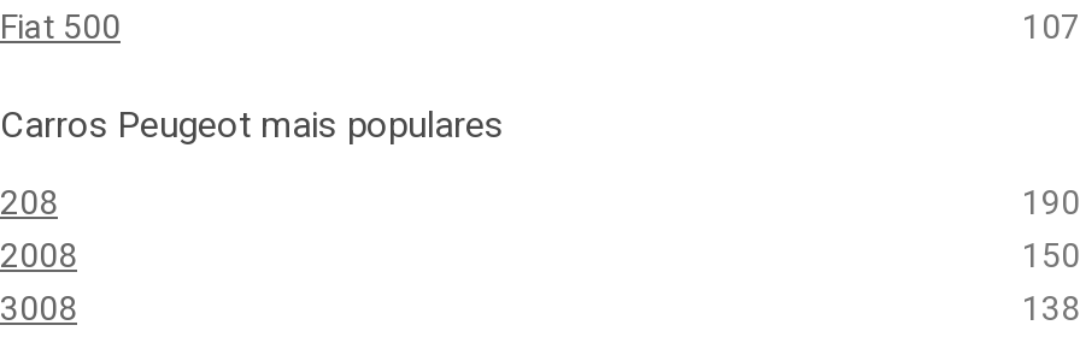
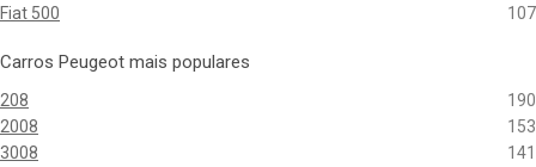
- 150
+ 153

- 138
+ 141
